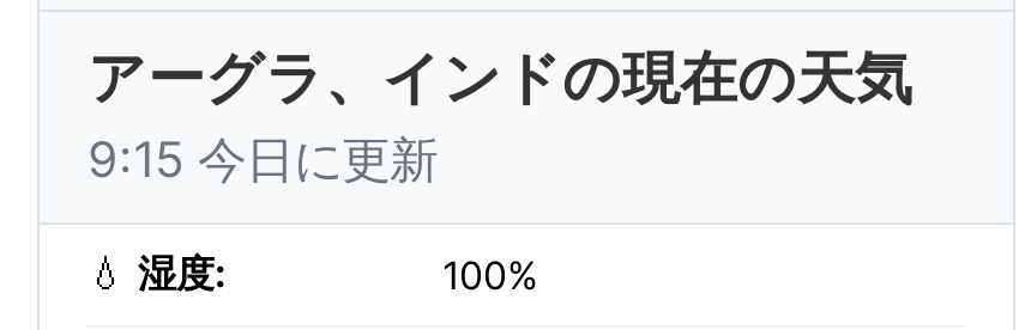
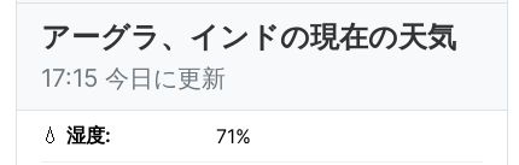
- 9:15 今日に更新
+ 17:15 今日に更新

- 100%
+ 71%
